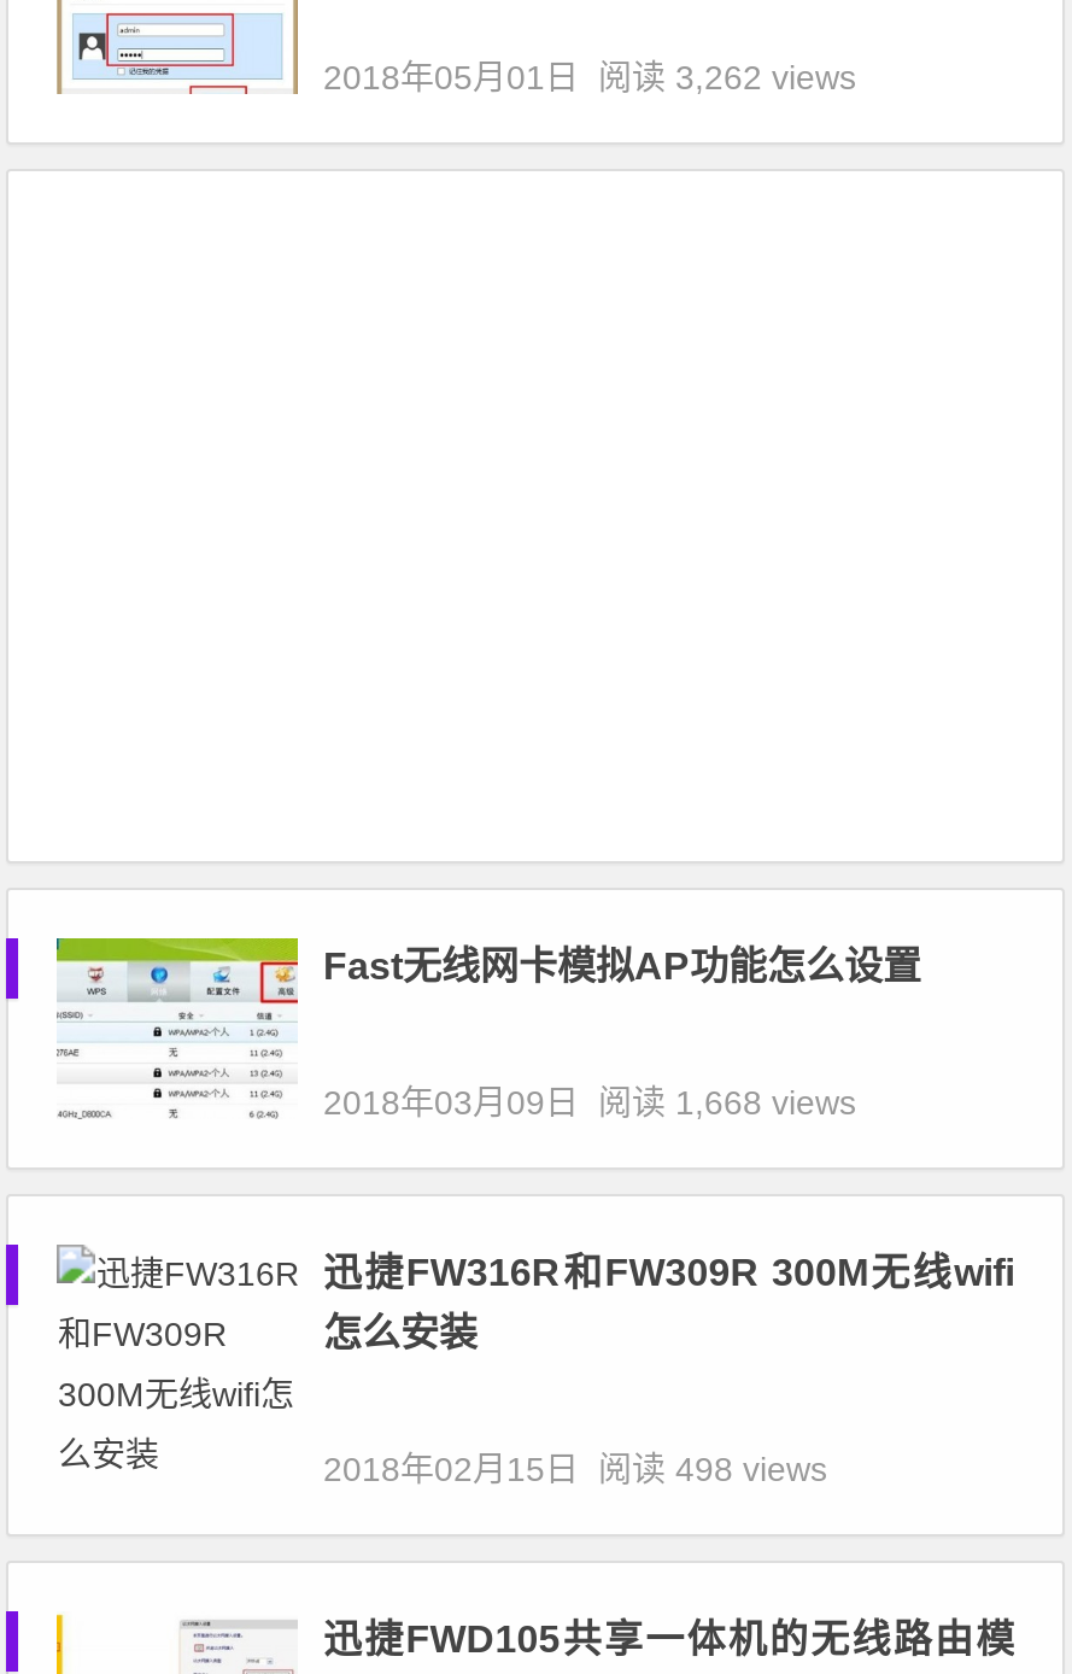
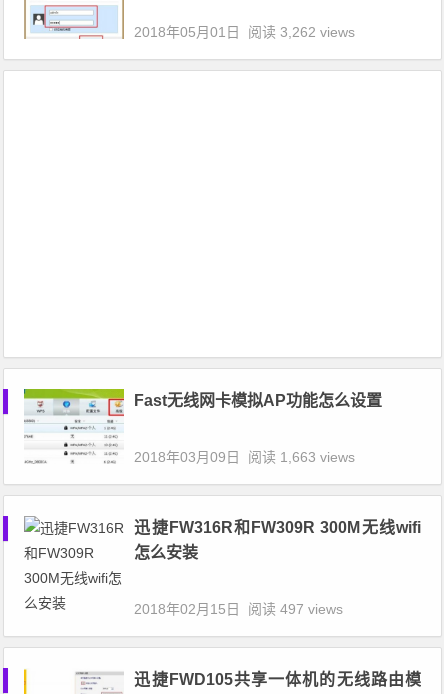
- 2018年03月09日 阅读 1,668 views
+ 2018年03月09日 阅读 1,663 views

- 2018年02月15日 阅读 498 views
+ 2018年02月15日 阅读 497 views
